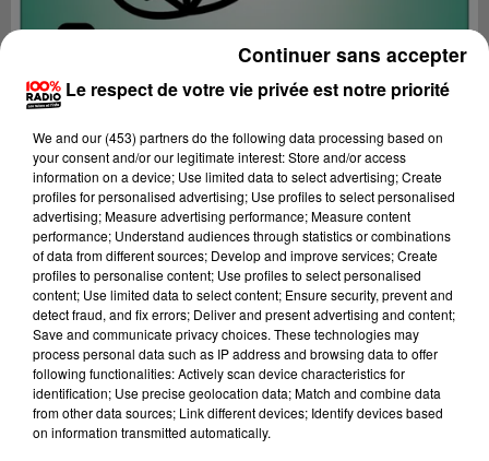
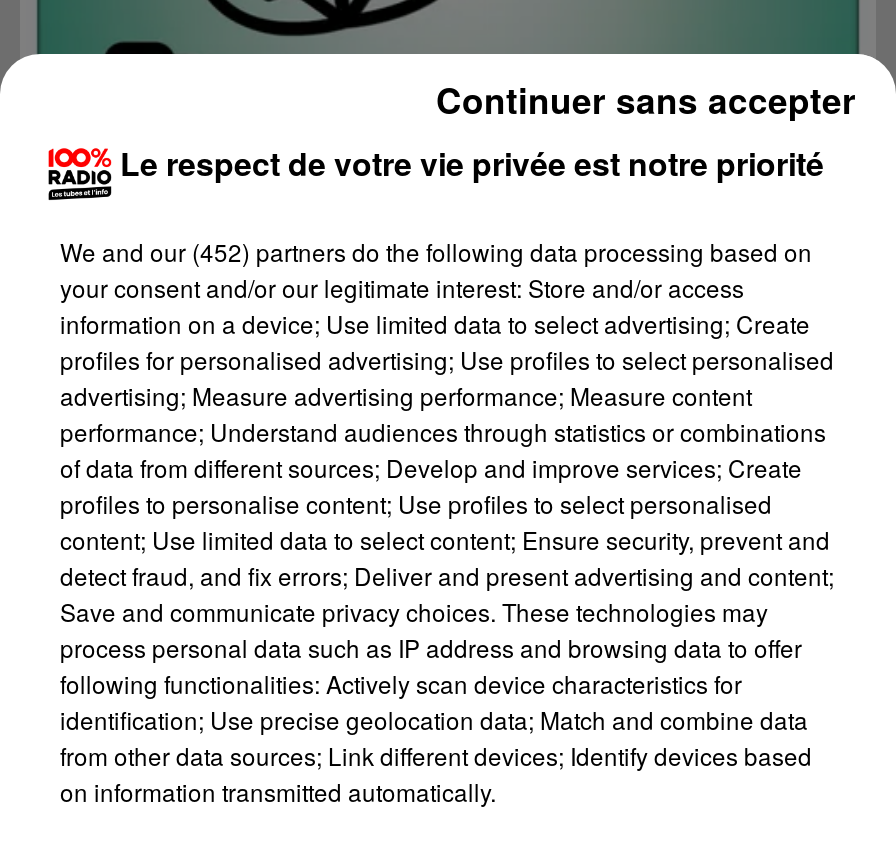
- We and our (453) partners do the following data processing based on
+ We and our (452) partners do the following data processing based on
